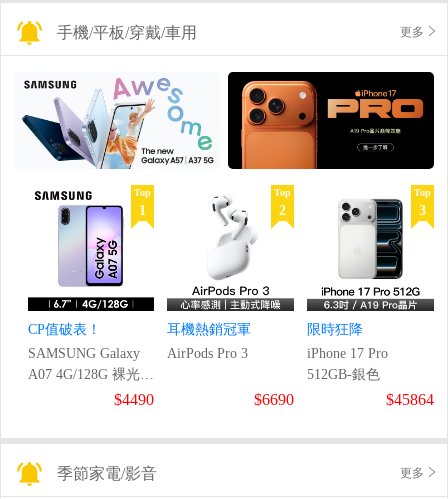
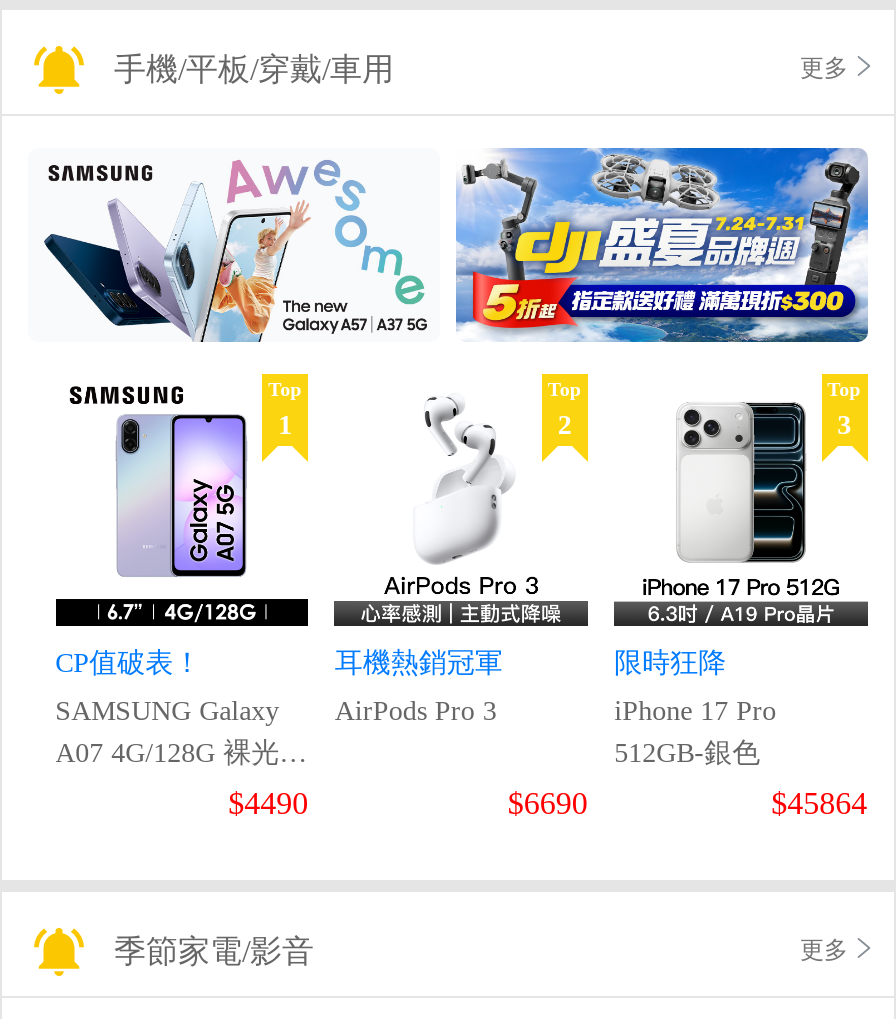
- [image]
+ [image]
